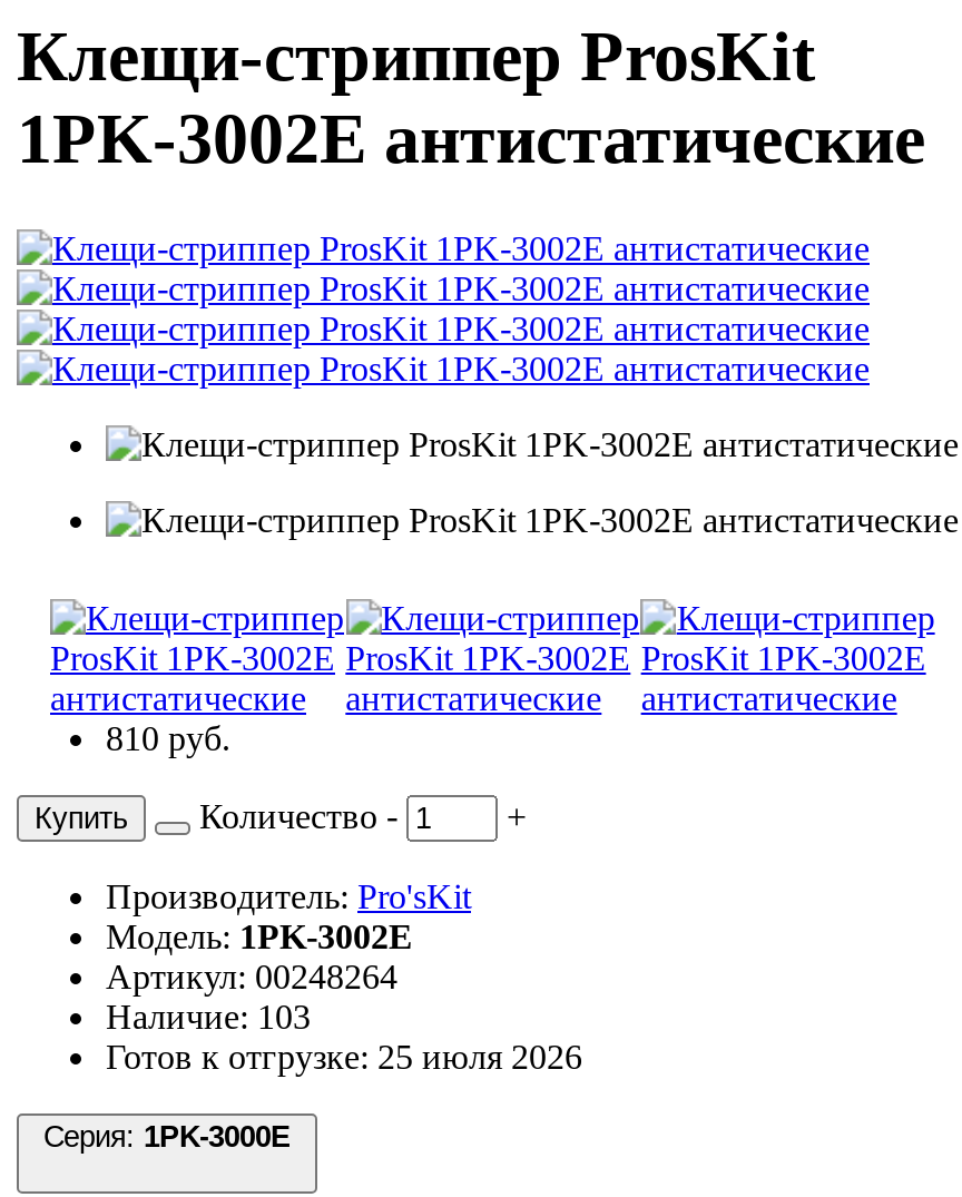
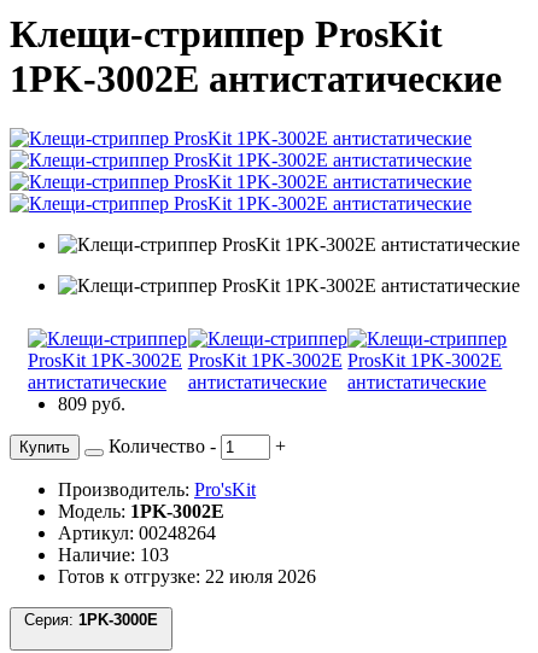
- 810 руб.
+ 809 руб.

- Готов к отгрузке: 25 июля 2026
+ Готов к отгрузке: 22 июля 2026
